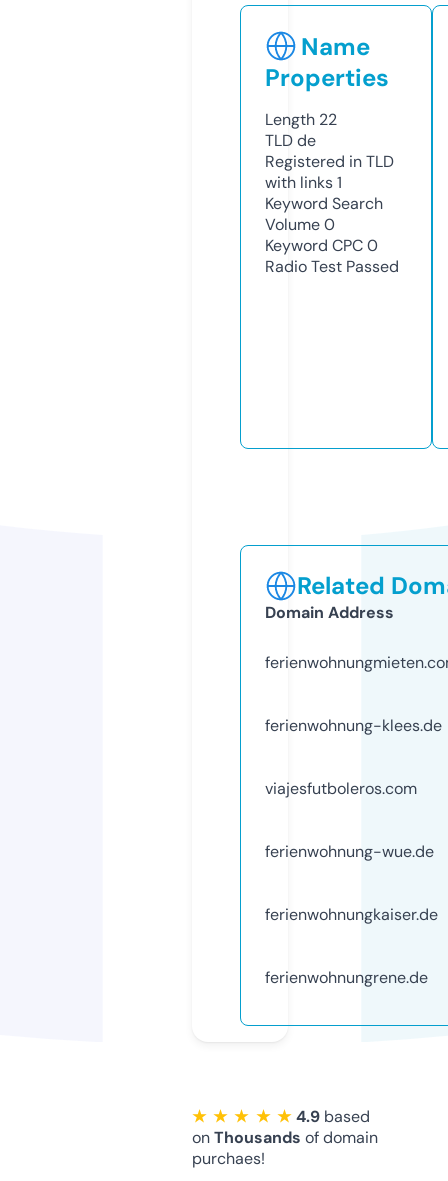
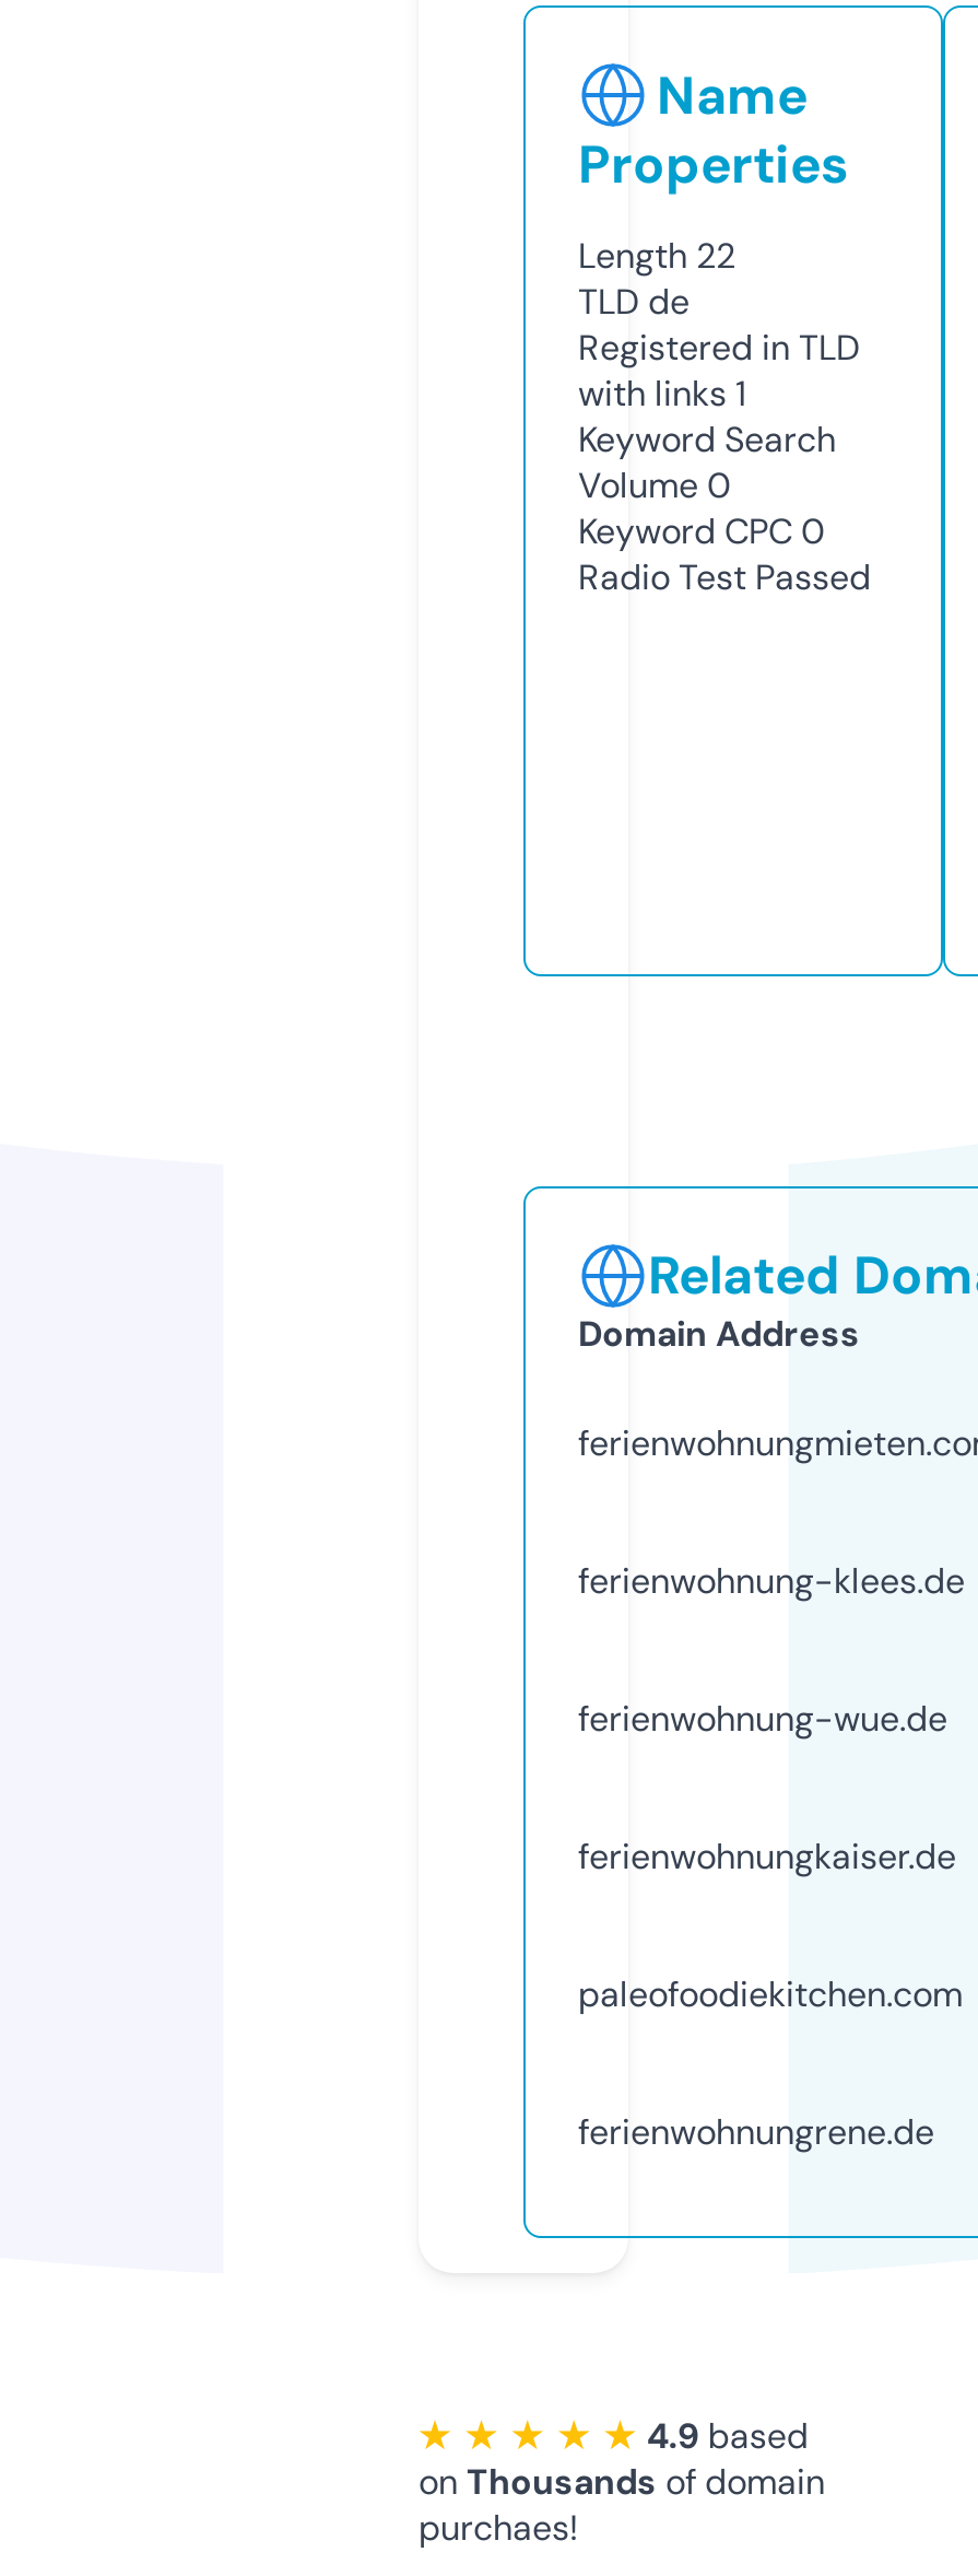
- viajesfutboleros.com

moved up: ferienwohnung-wue.de | ferienwohnungkaiser.de

+ paleofoodiekitchen.com
